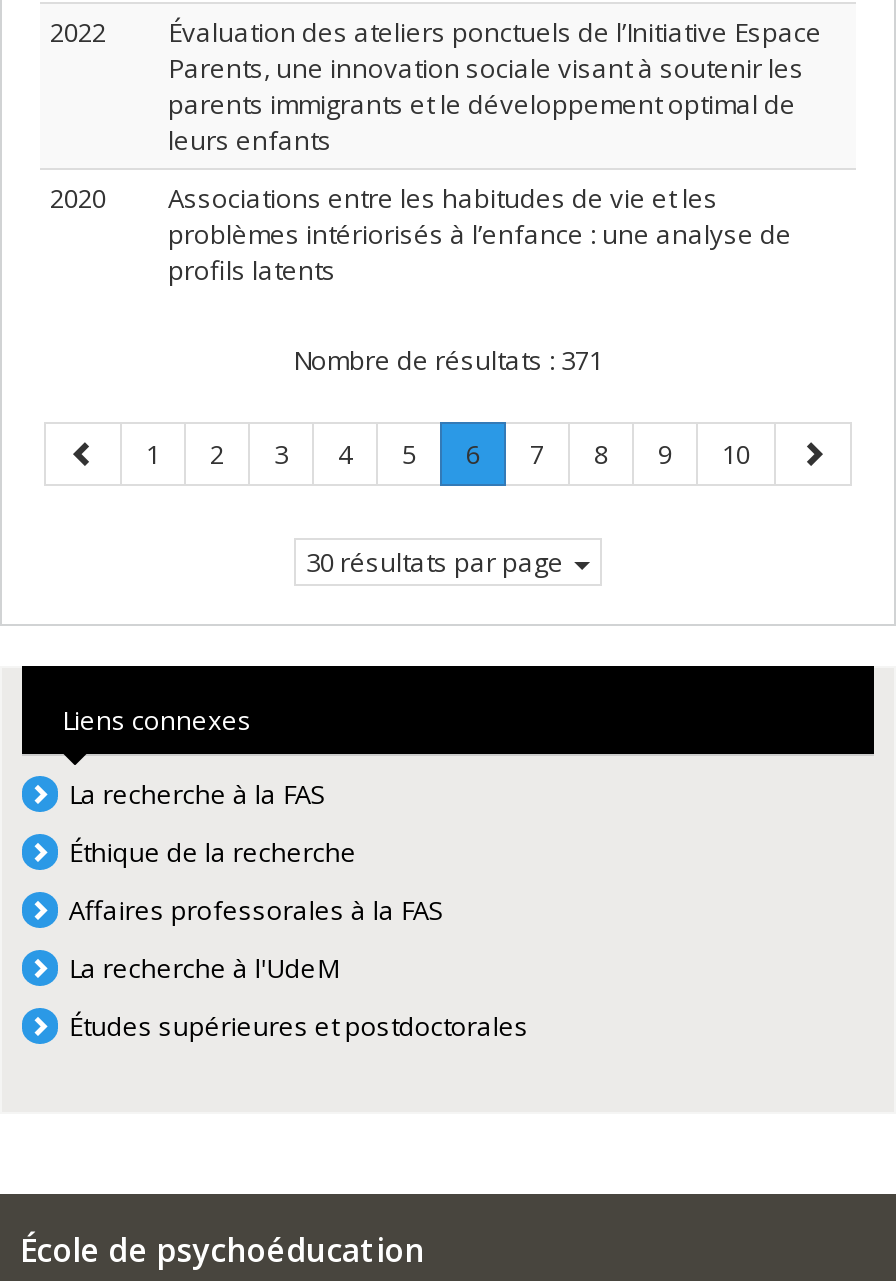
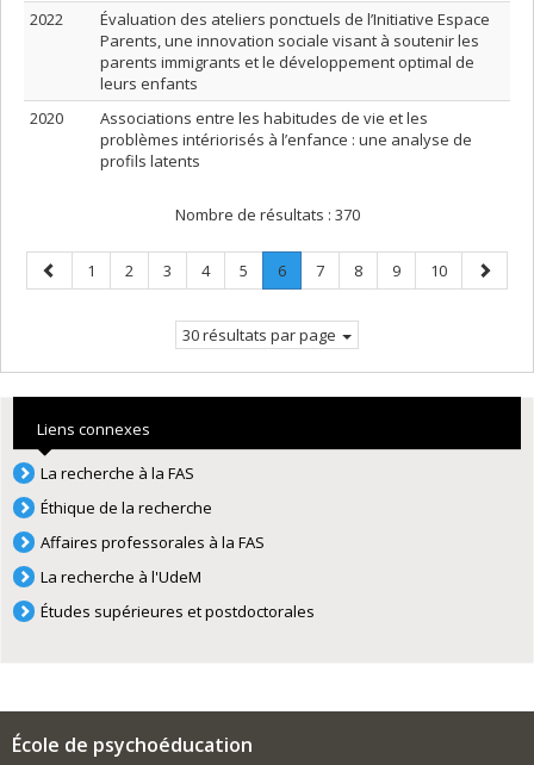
- Nombre de résultats : 371
+ Nombre de résultats : 370
